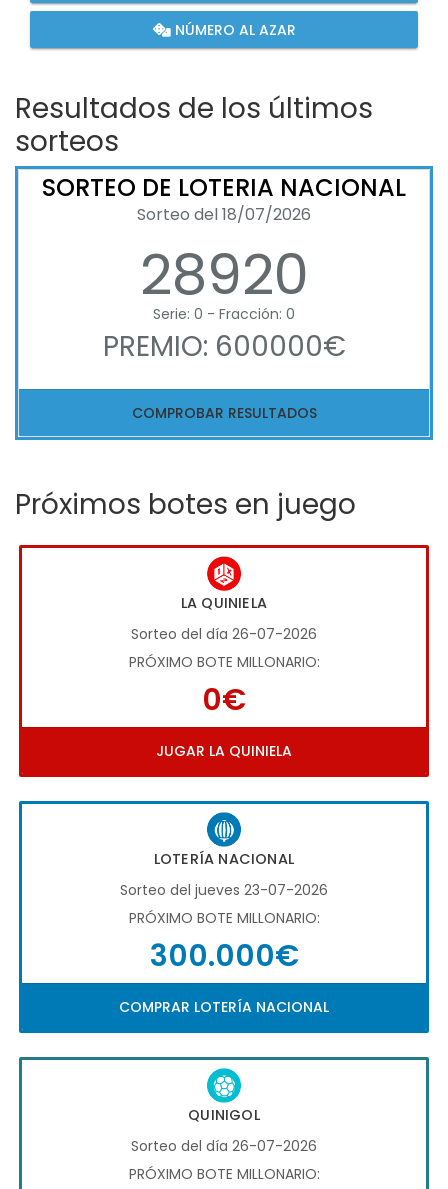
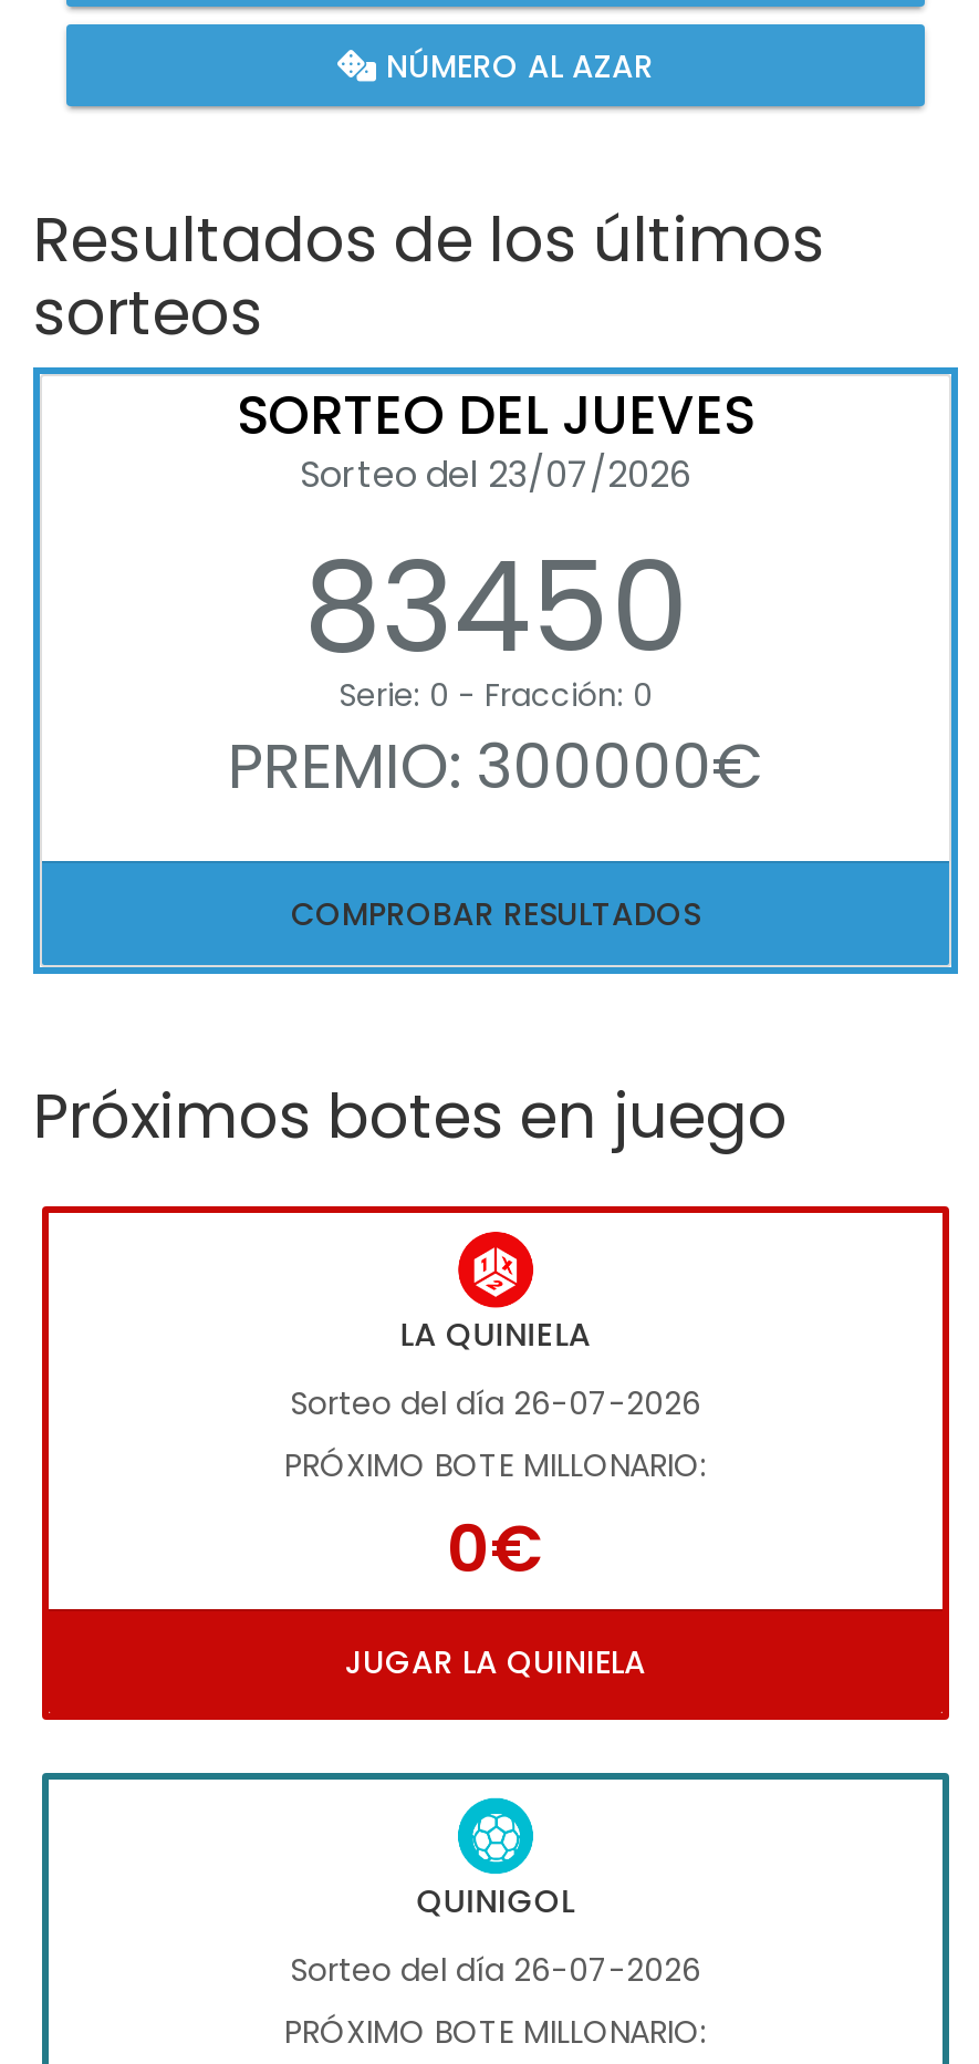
- SORTEO DE LOTERIA NACIONAL
- Sorteo del 18/07/2026
- 28920
+ SORTEO DEL JUEVES
+ Sorteo del 23/07/2026
+ 83450

- PREMIO: 600000€
+ PREMIO: 300000€

- [image]
- LOTERÍA NACIONAL
- Sorteo del jueves 23-07-2026
- PRÓXIMO BOTE MILLONARIO:
- 300.000€
- COMPRAR LOTERÍA NACIONAL
